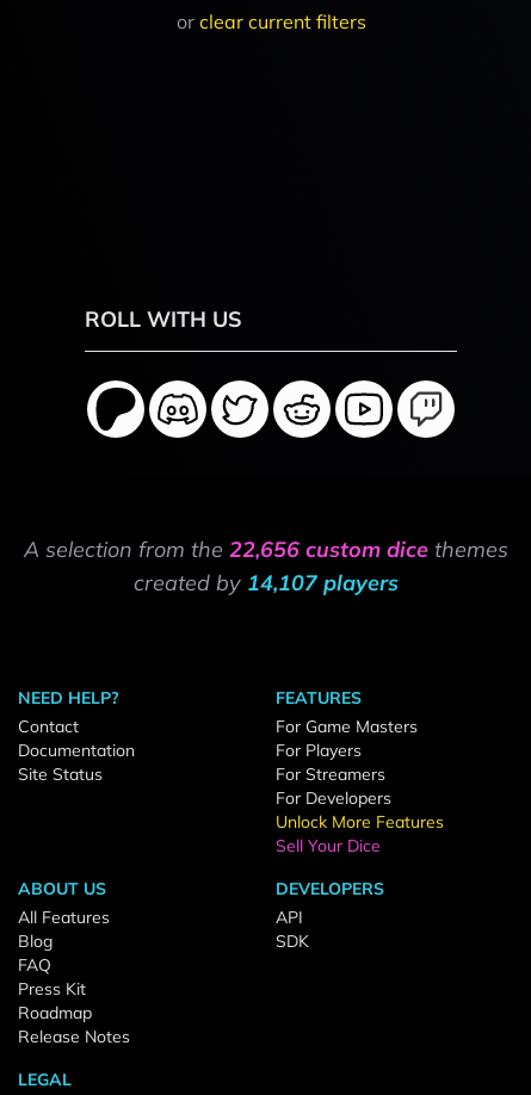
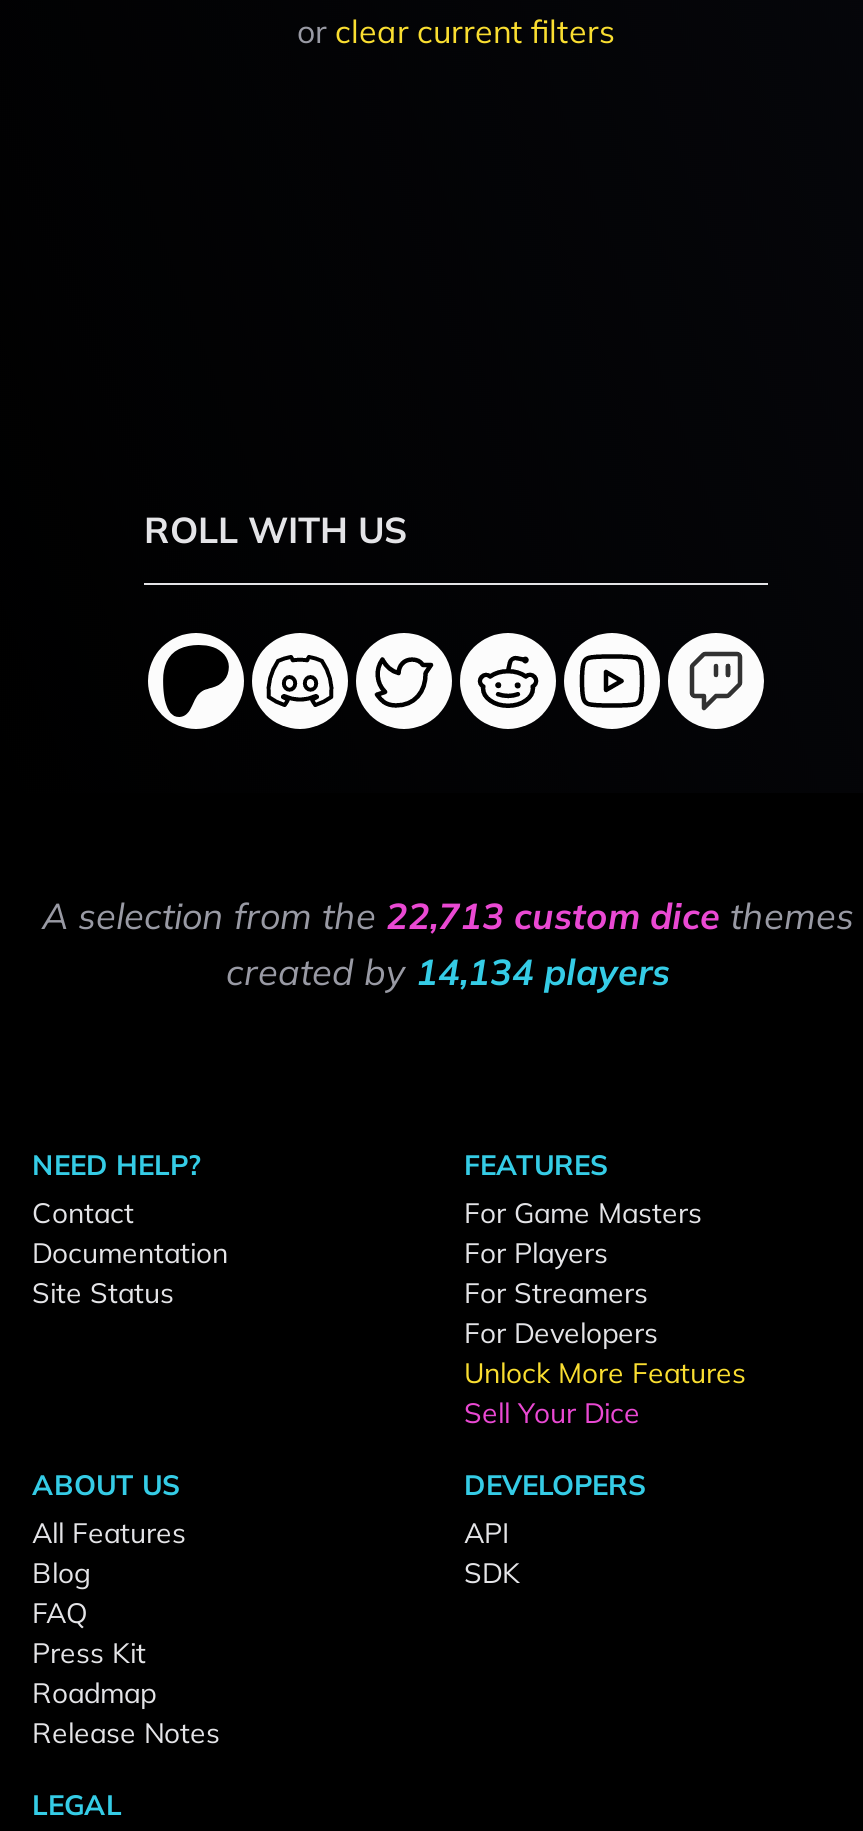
- A selection from the 22,656 custom dice themes
+ A selection from the 22,713 custom dice themes

- created by 14,107 players
+ created by 14,134 players
